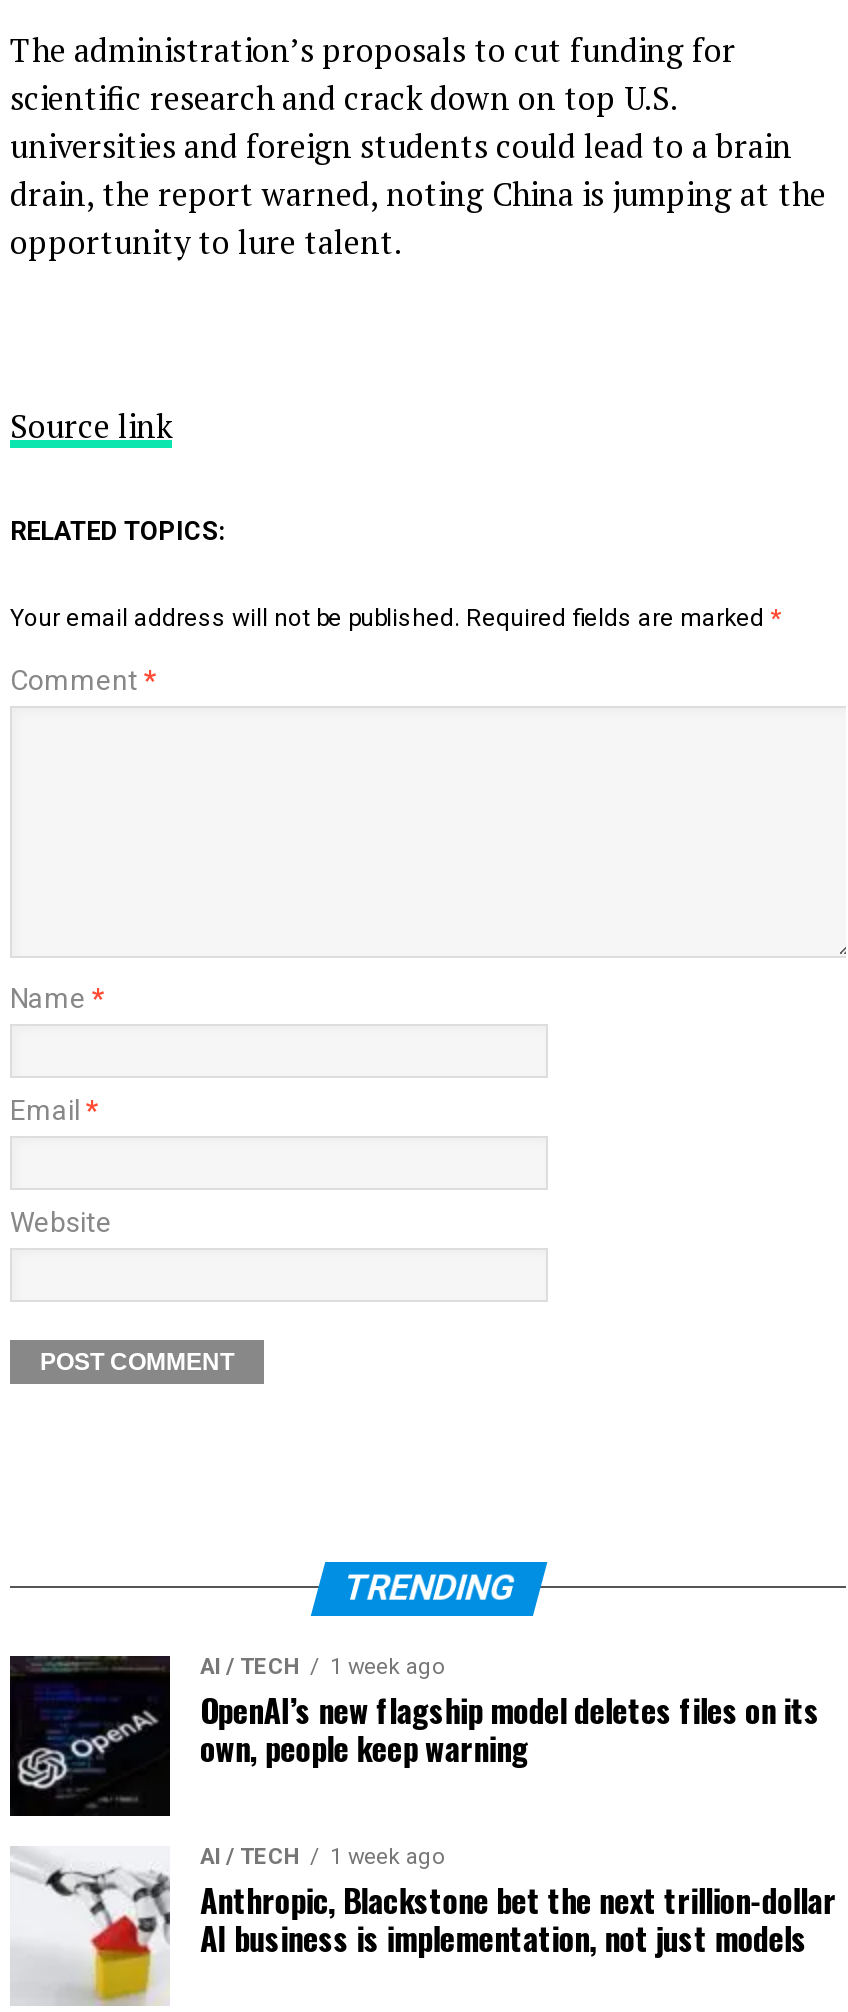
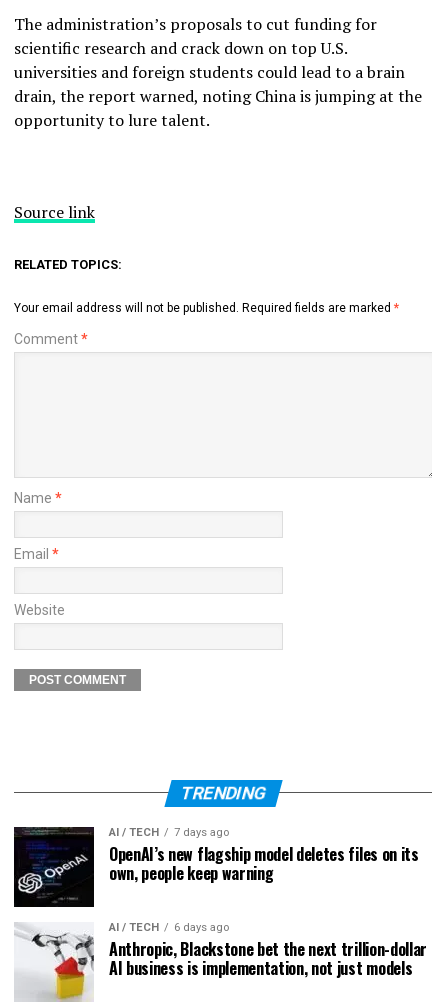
- AI / TECH 1 week ago
+ AI / TECH 7 days ago

- AI / TECH 1 week ago
+ AI / TECH 6 days ago
